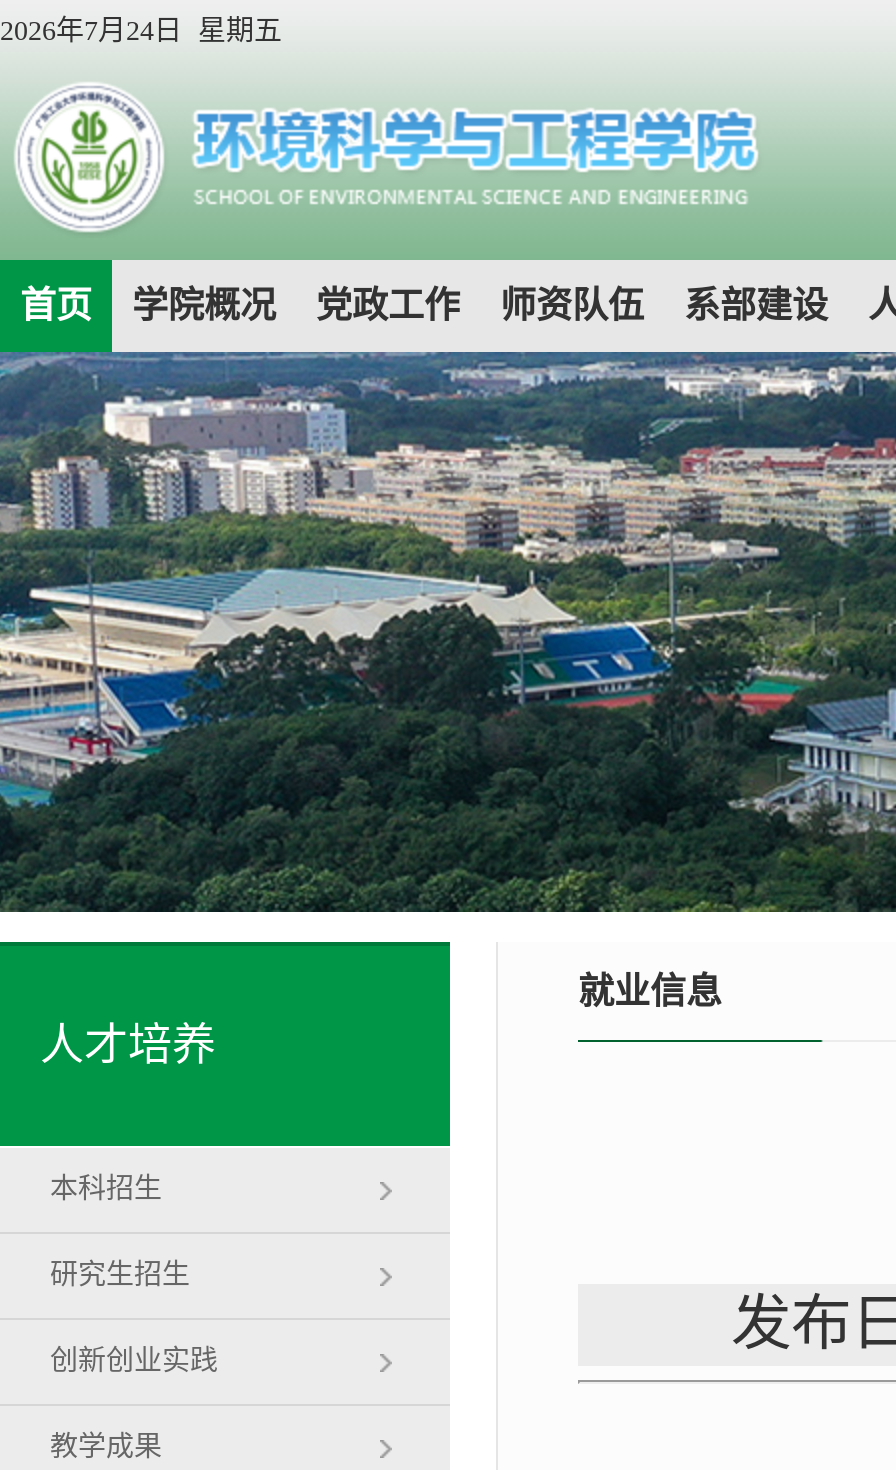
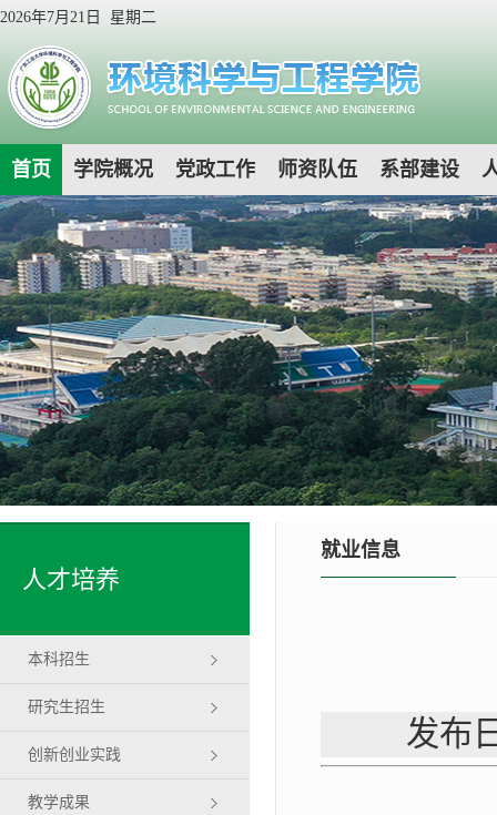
- 2026年7月24日 星期五
+ 2026年7月21日 星期二
